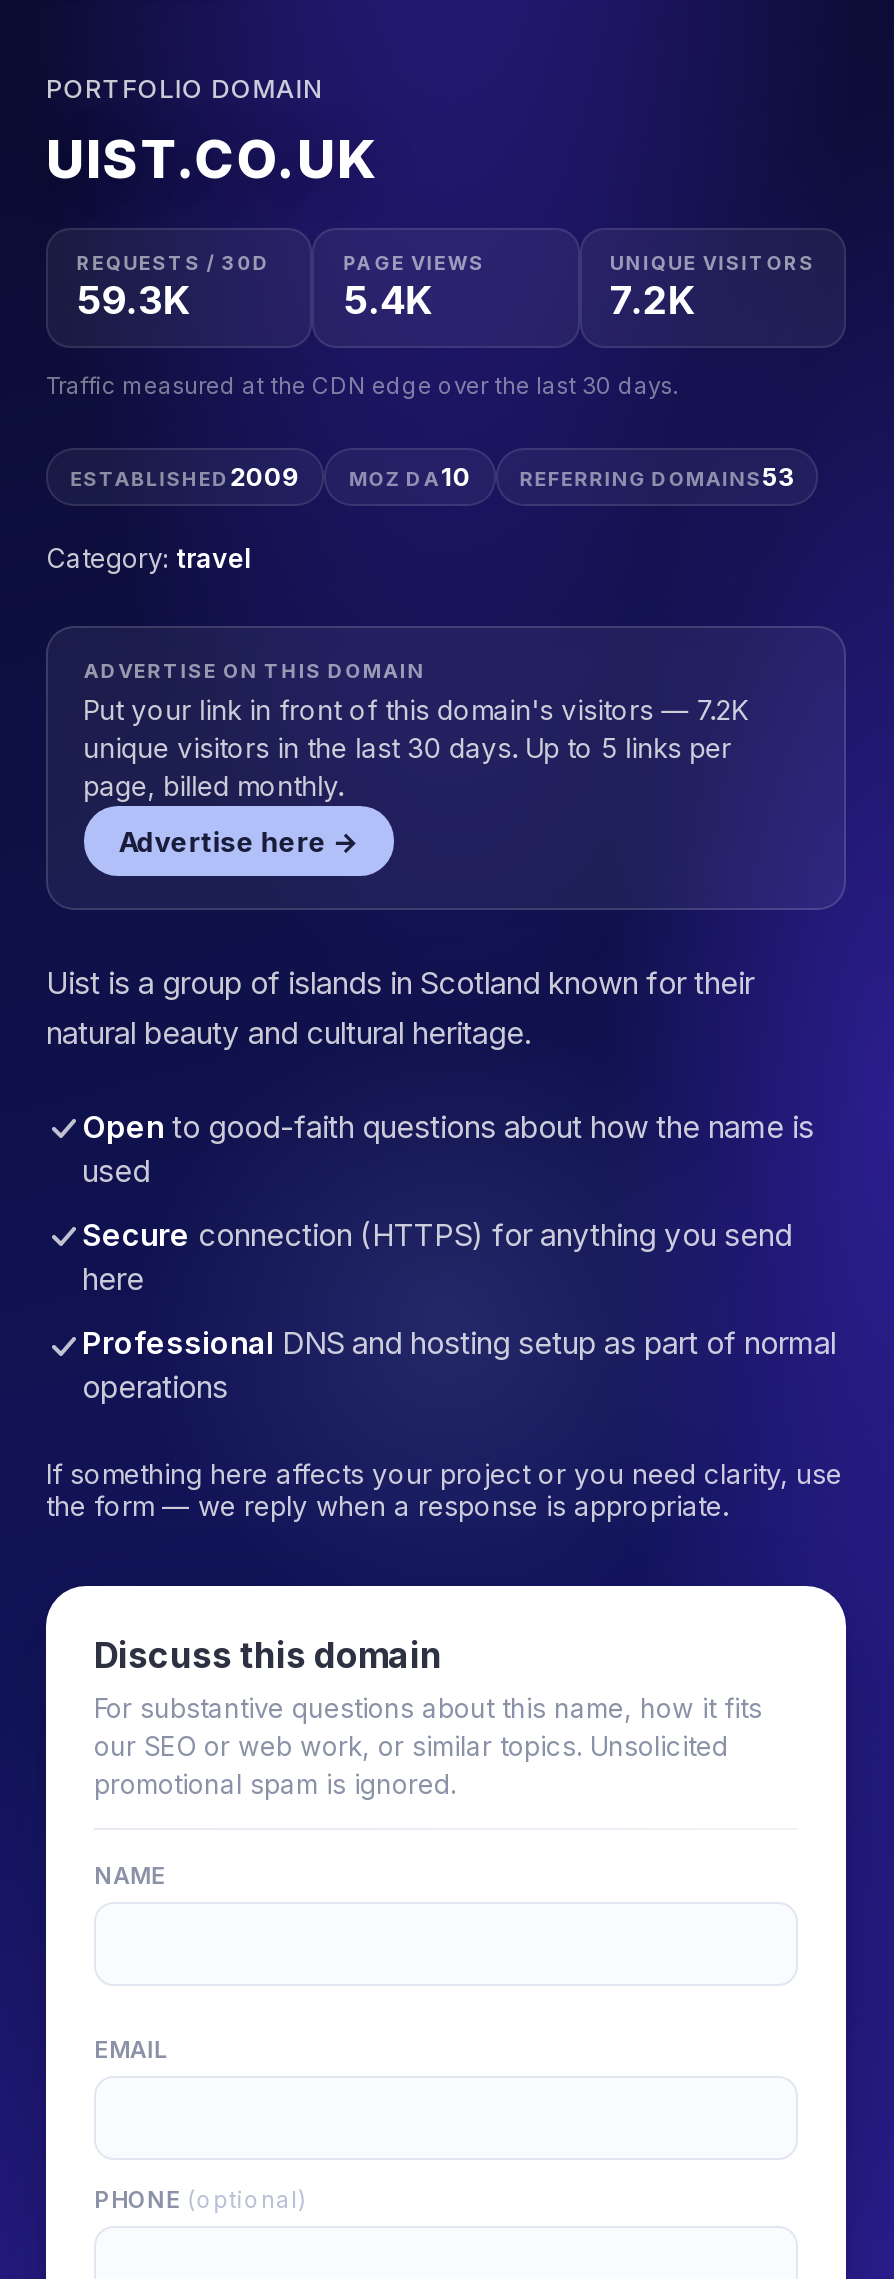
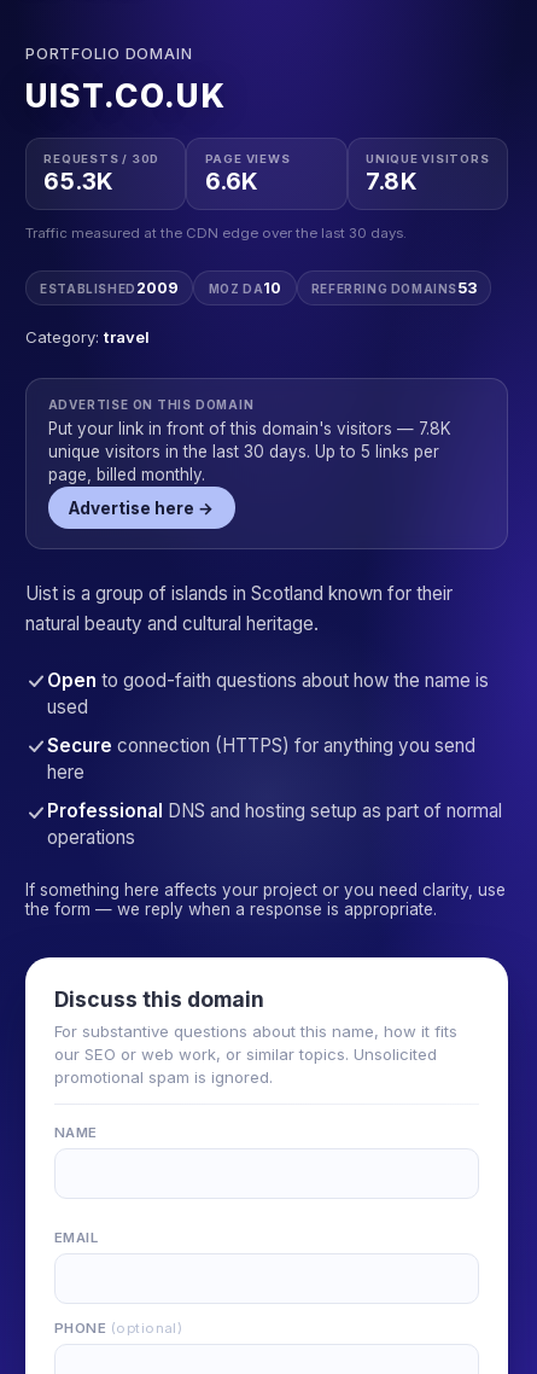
- 59.3K
+ 65.3K

- 5.4K
+ 6.6K

- 7.2K
+ 7.8K

- Put your link in front of this domain's visitors — 7.2K
+ Put your link in front of this domain's visitors — 7.8K
